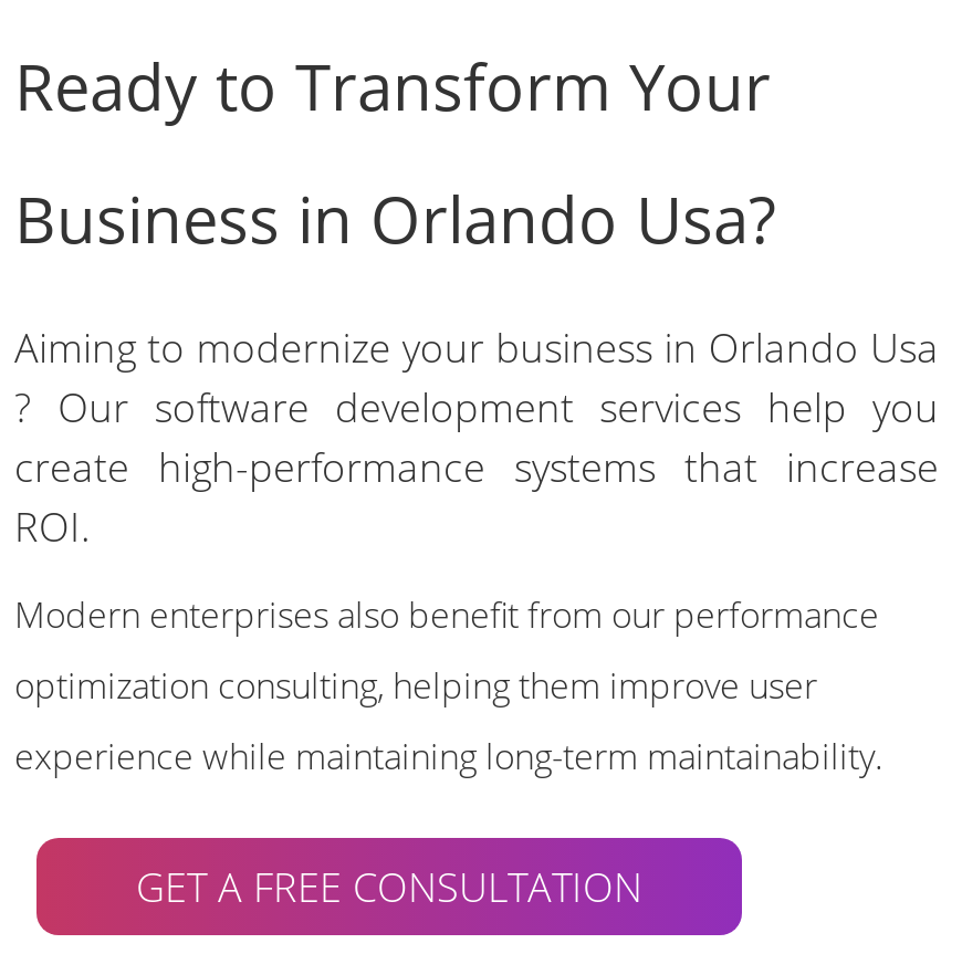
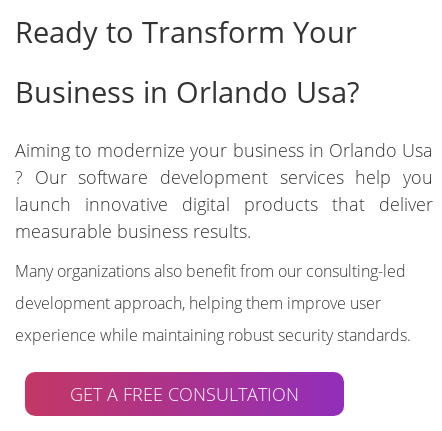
- create high-performance systems that increase
- ROI.
+ launch innovative digital products that deliver
+ measurable business results.

- Modern enterprises also benefit from our performance
+ Many organizations also benefit from our consulting-led

- optimization consulting, helping them improve user
+ development approach, helping them improve user

- experience while maintaining long-term maintainability.
+ experience while maintaining robust security standards.
